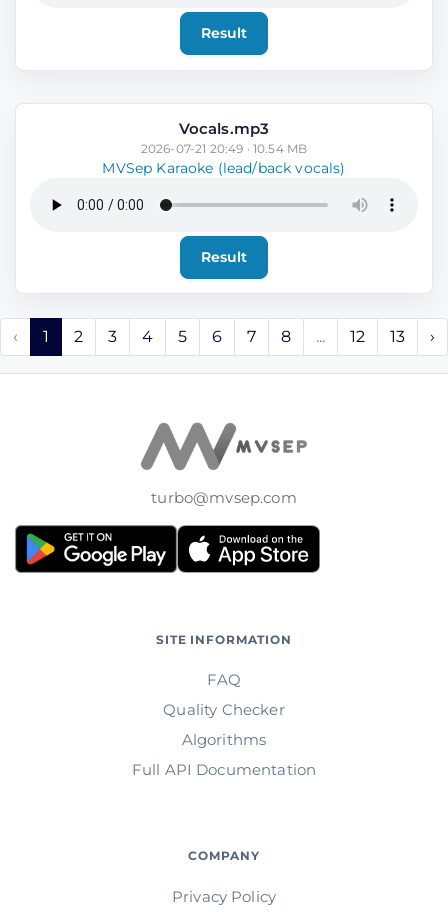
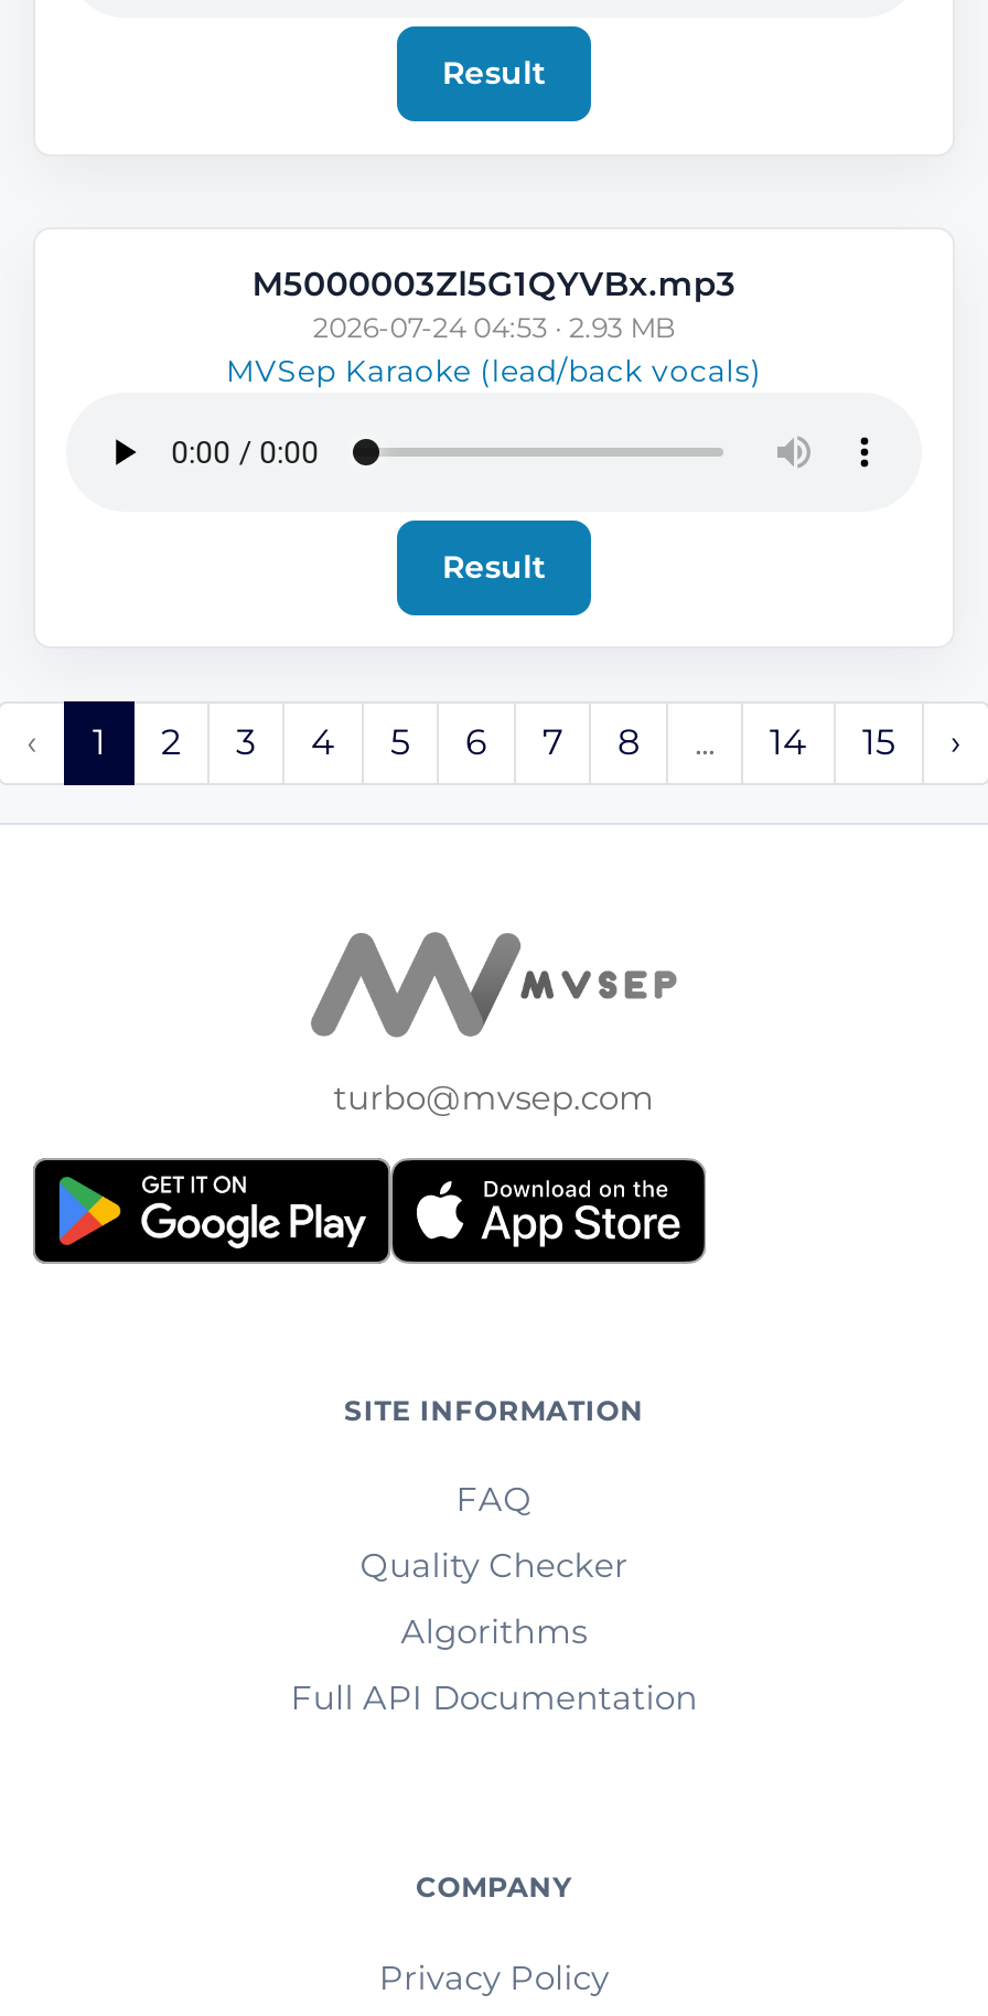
- Vocals.mp3
- 2026-07-21 20:49 · 10.54 MB
+ M5000003Zl5G1QYVBx.mp3
+ 2026-07-24 04:53 · 2.93 MB

- 12
+ 14

- 13
+ 15
